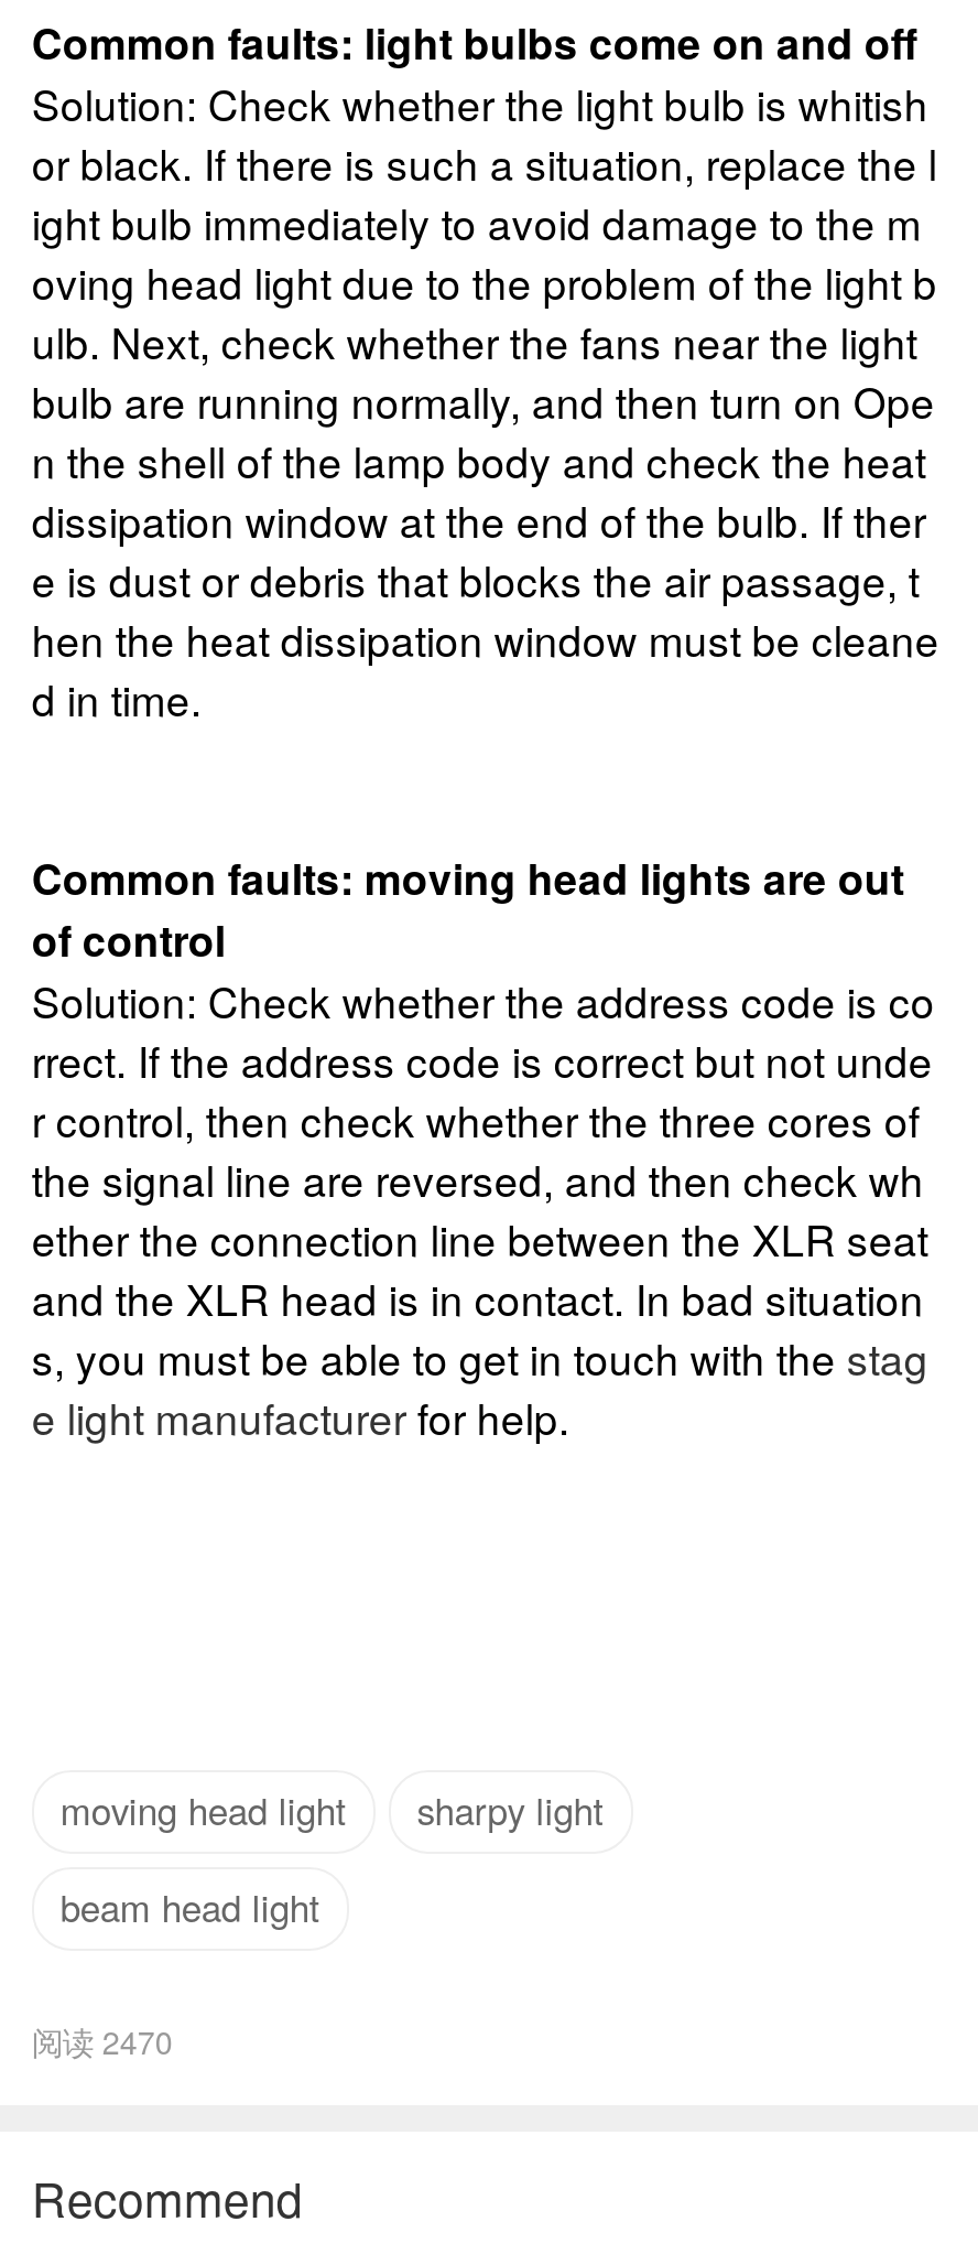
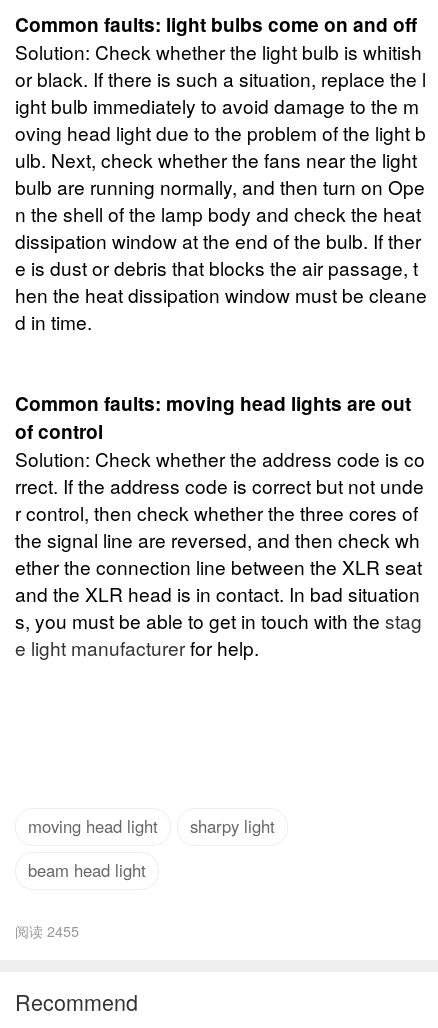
- 阅读 2470
+ 阅读 2455
